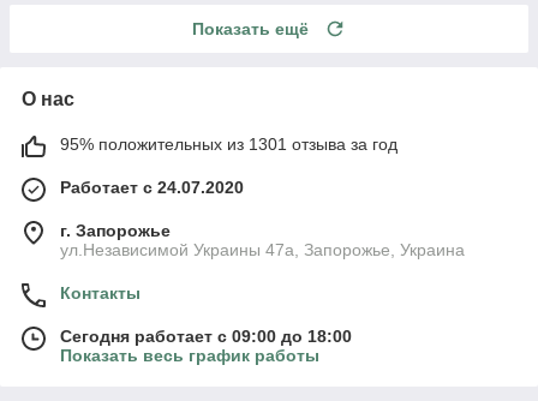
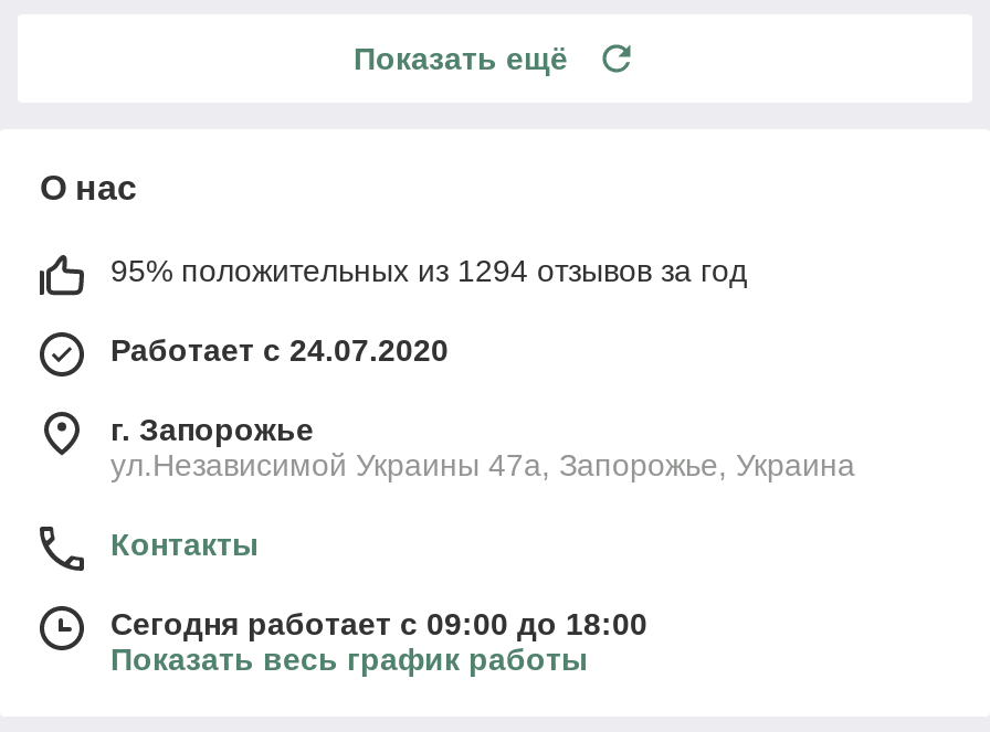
- 95% положительных из 1301 отзыва за год
+ 95% положительных из 1294 отзывов за год
